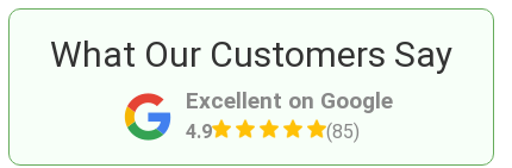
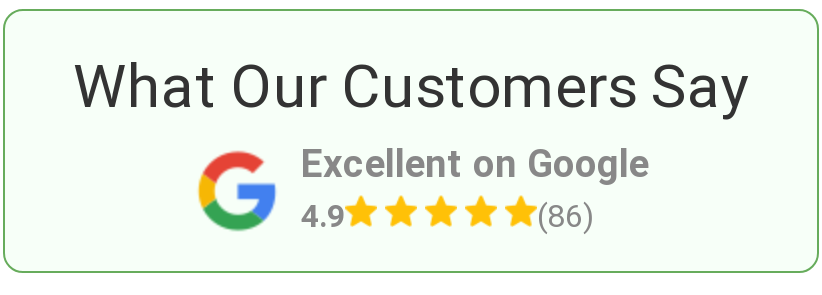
- (85)
+ (86)
